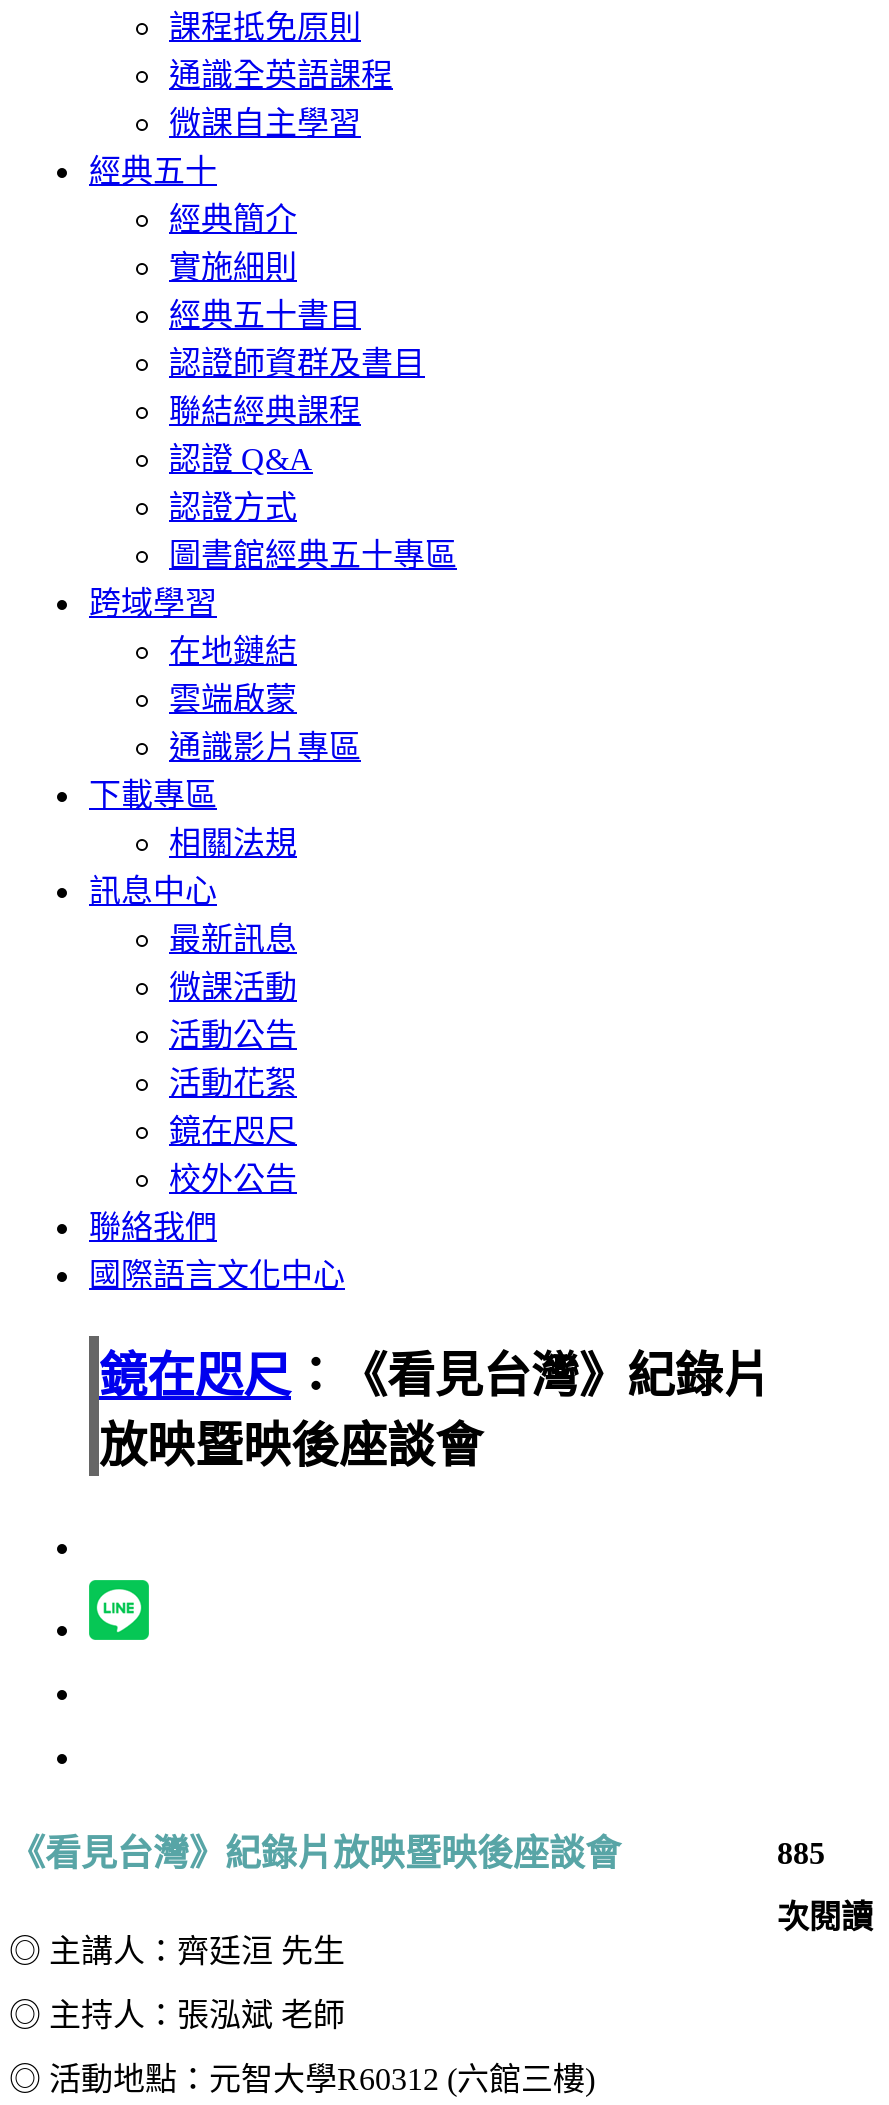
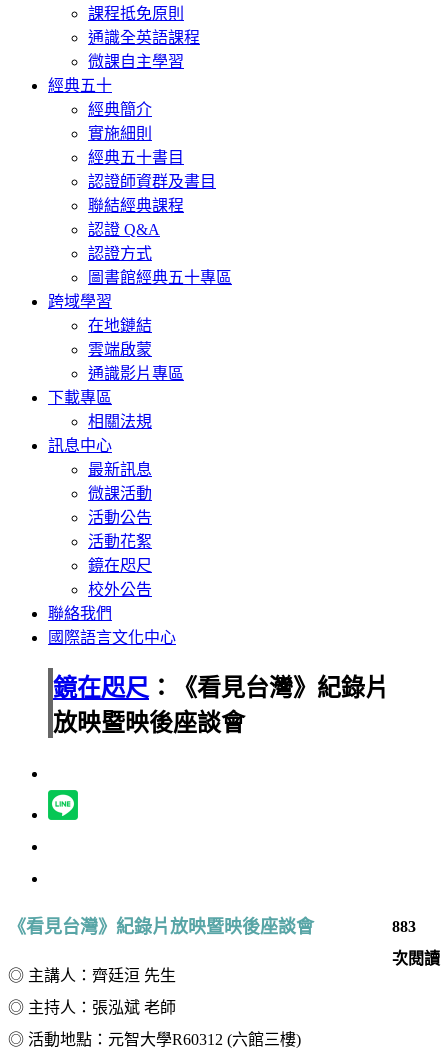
- 885
+ 883
